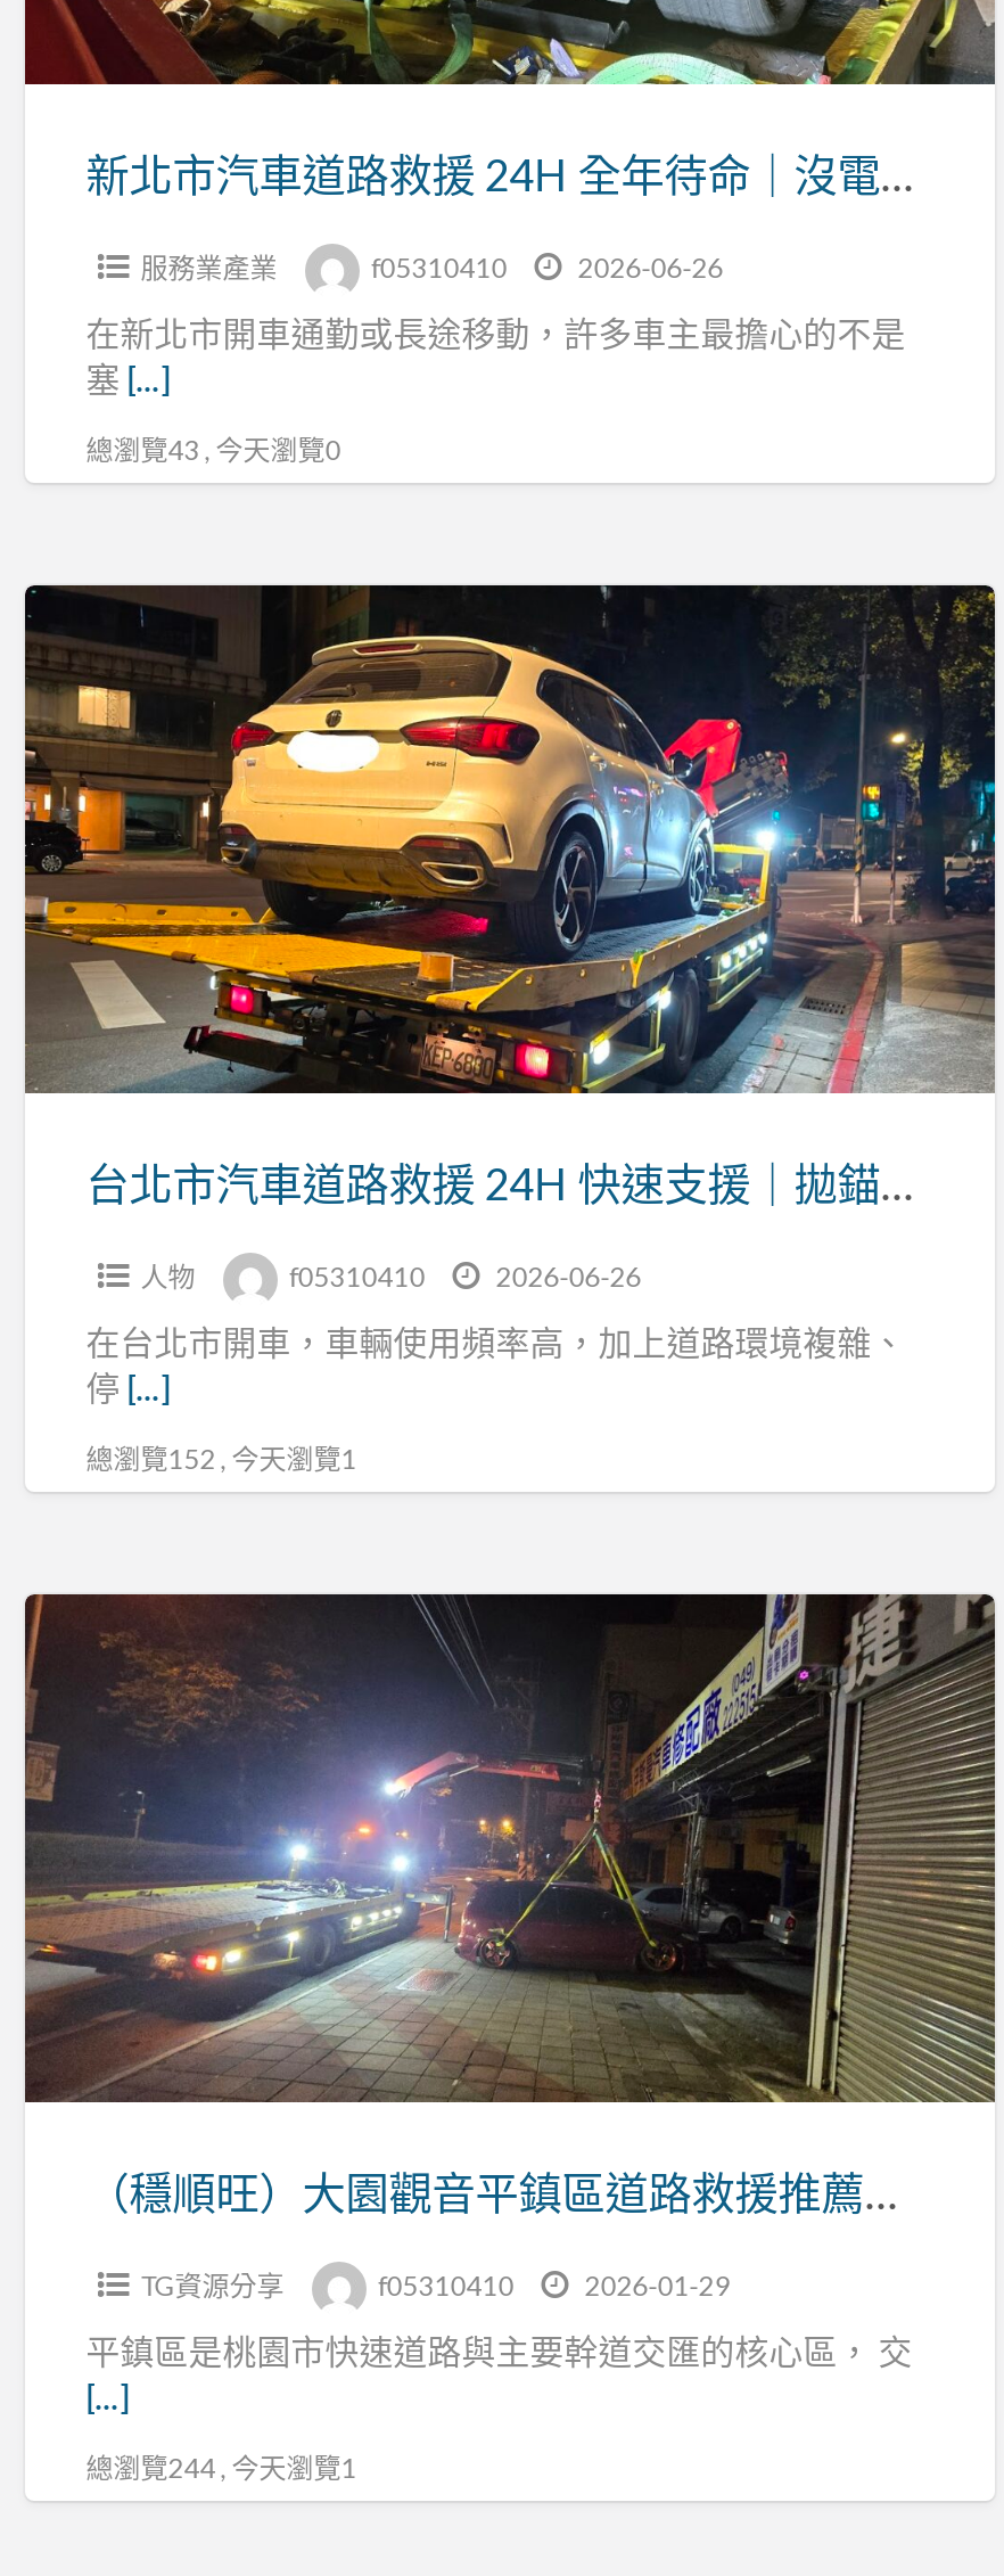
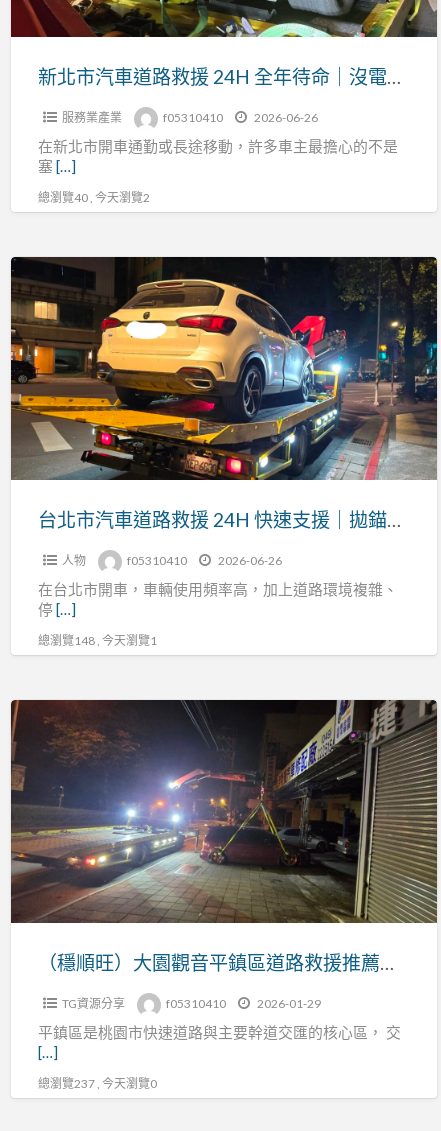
- 總瀏覽43 , 今天瀏覽0
+ 總瀏覽40 , 今天瀏覽2

- 總瀏覽152 , 今天瀏覽1
+ 總瀏覽148 , 今天瀏覽1

- 總瀏覽244 , 今天瀏覽1
+ 總瀏覽237 , 今天瀏覽0
